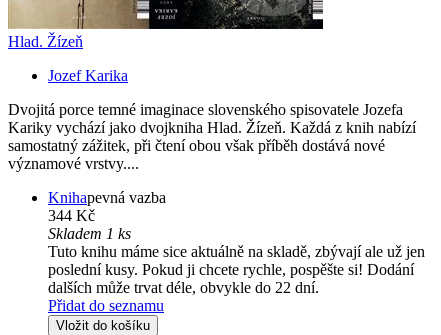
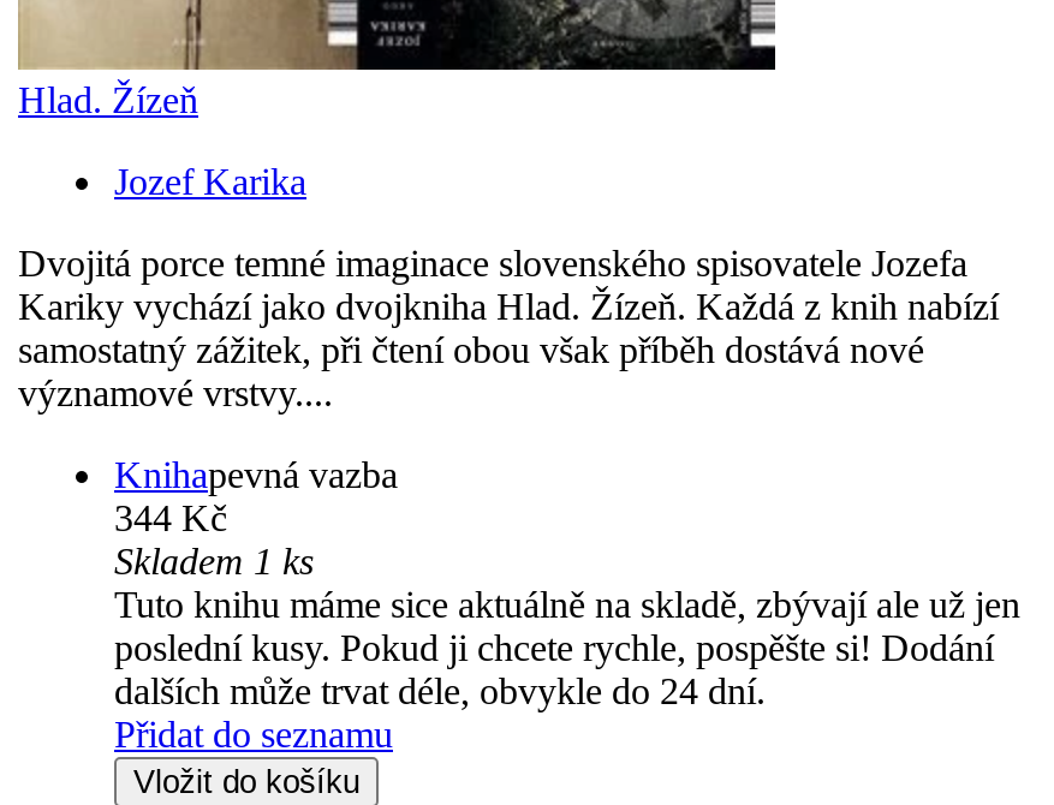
- dalších může trvat déle, obvykle do 22 dní.
+ dalších může trvat déle, obvykle do 24 dní.
